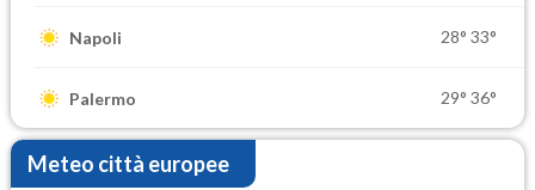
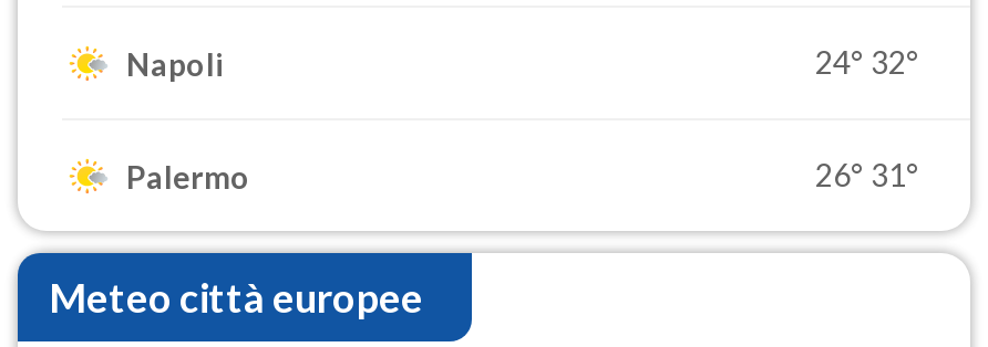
- 28° 33°
+ 24° 32°

- 29° 36°
+ 26° 31°
